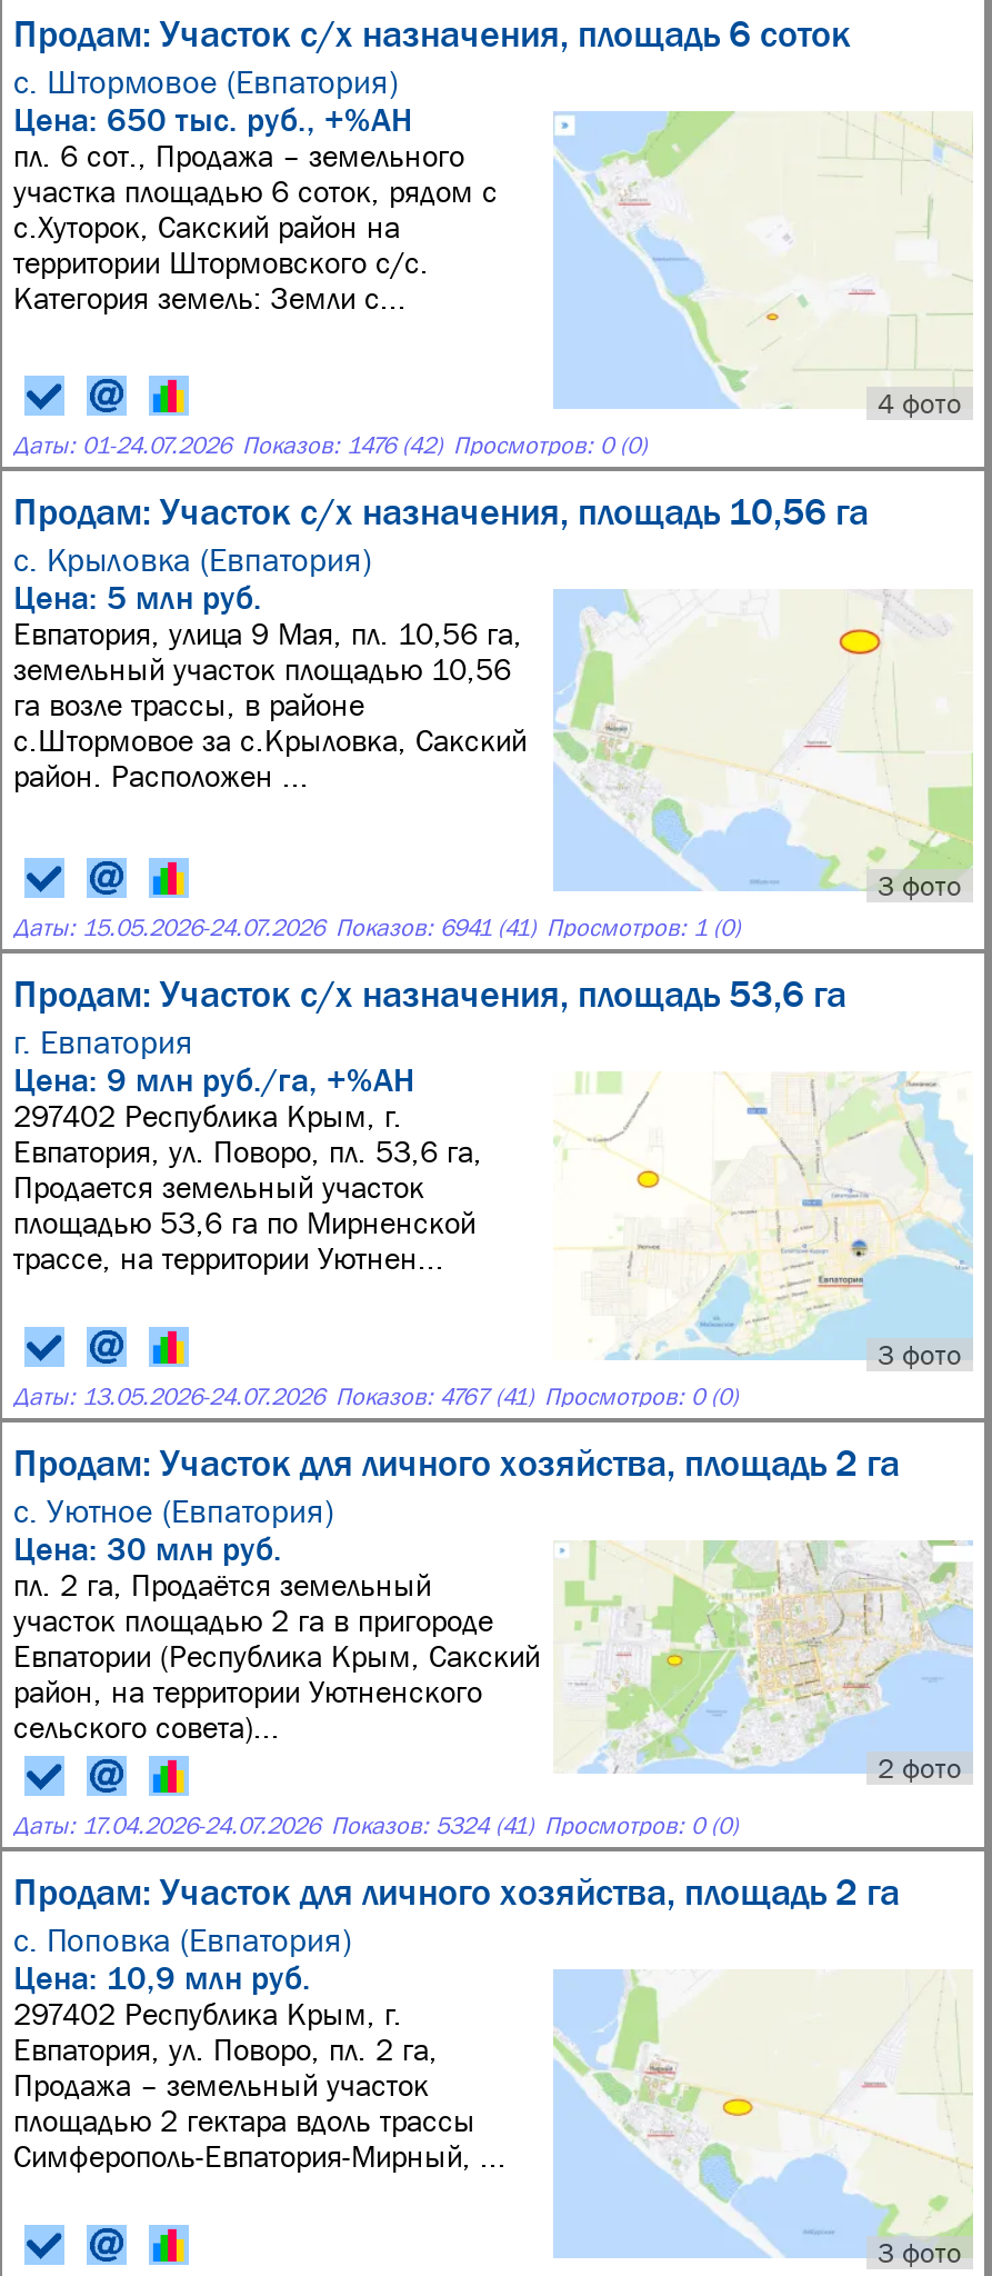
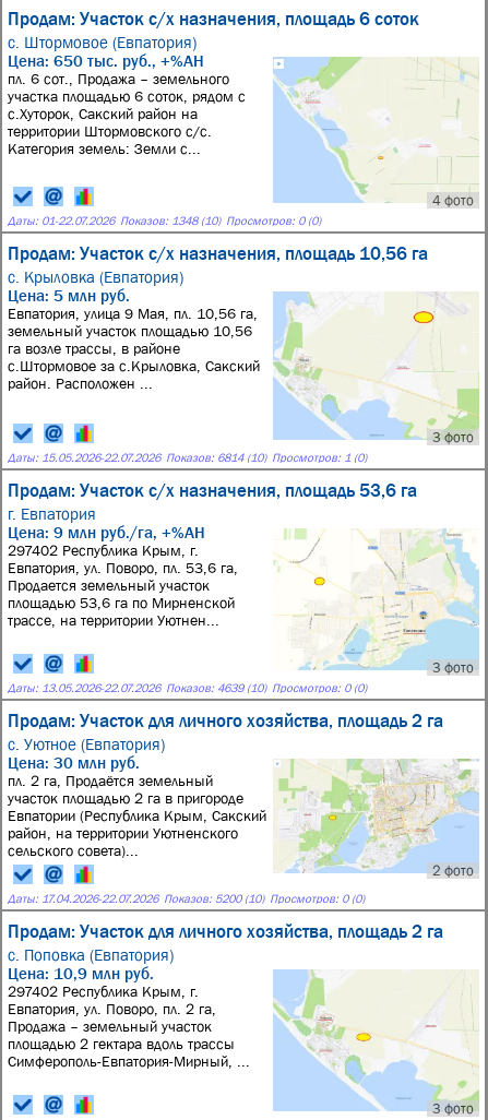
- Даты: 01-24.07.2026 Показов: 1476 (42) Просмотров: 0 (0)
+ Даты: 01-22.07.2026 Показов: 1348 (10) Просмотров: 0 (0)

- Даты: 15.05.2026-24.07.2026 Показов: 6941 (41) Просмотров: 1 (0)
+ Даты: 15.05.2026-22.07.2026 Показов: 6814 (10) Просмотров: 1 (0)

- Даты: 13.05.2026-24.07.2026 Показов: 4767 (41) Просмотров: 0 (0)
+ Даты: 13.05.2026-22.07.2026 Показов: 4639 (10) Просмотров: 0 (0)

- Даты: 17.04.2026-24.07.2026 Показов: 5324 (41) Просмотров: 0 (0)
+ Даты: 17.04.2026-22.07.2026 Показов: 5200 (10) Просмотров: 0 (0)
